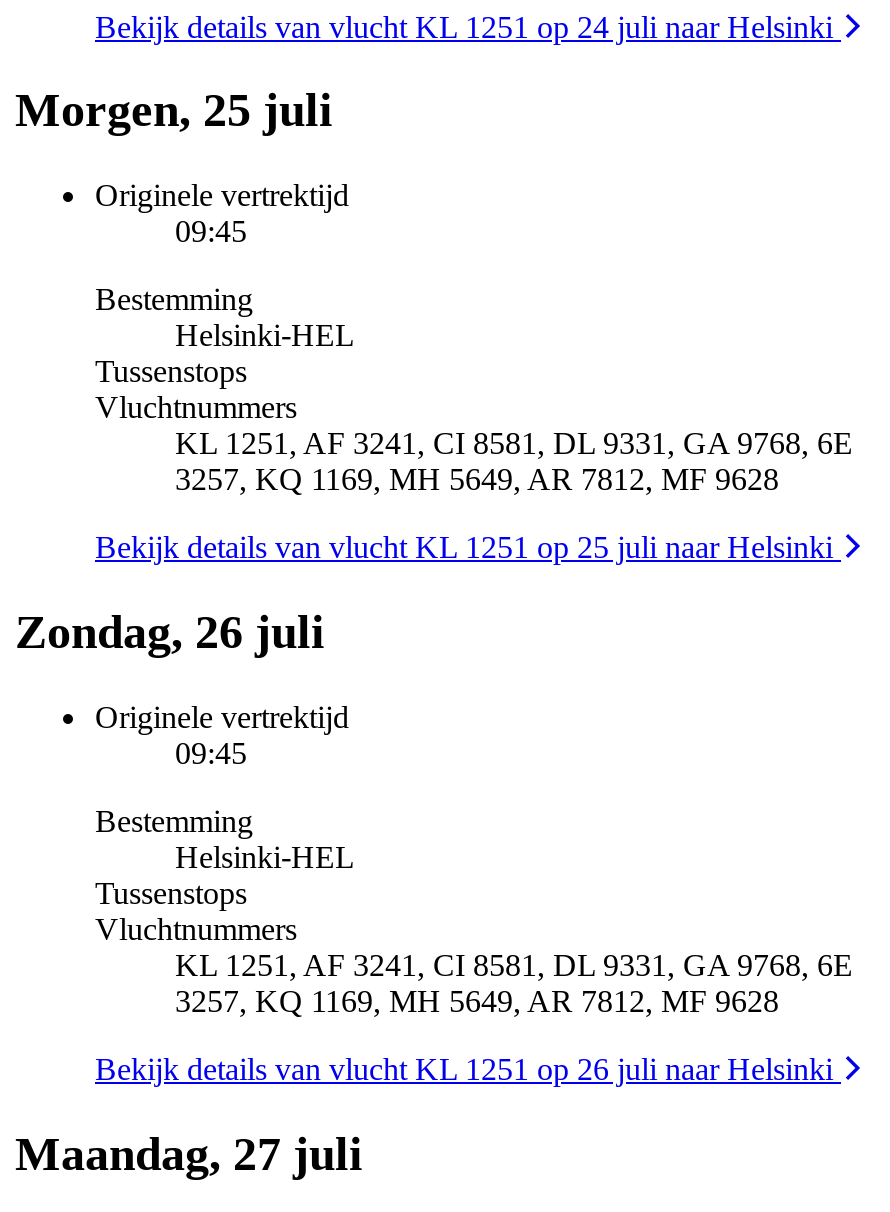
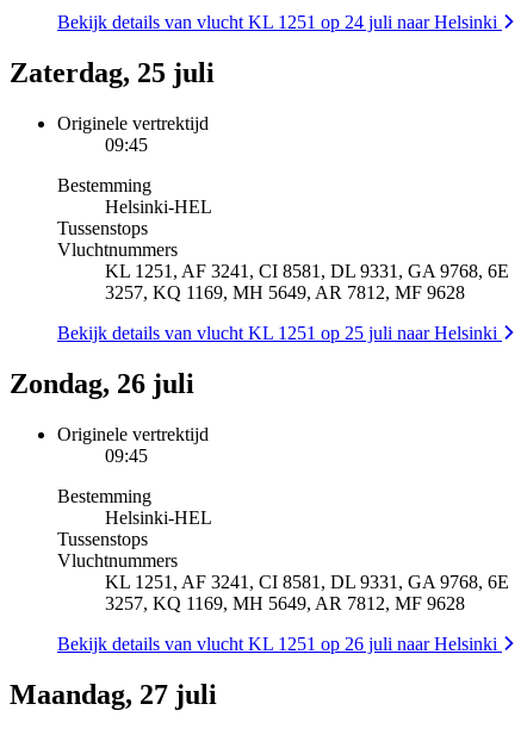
- Morgen, 25 juli
+ Zaterdag, 25 juli
